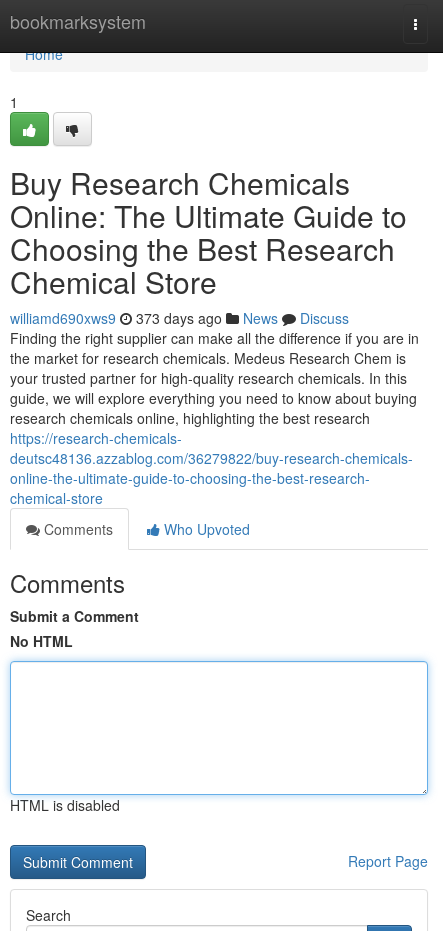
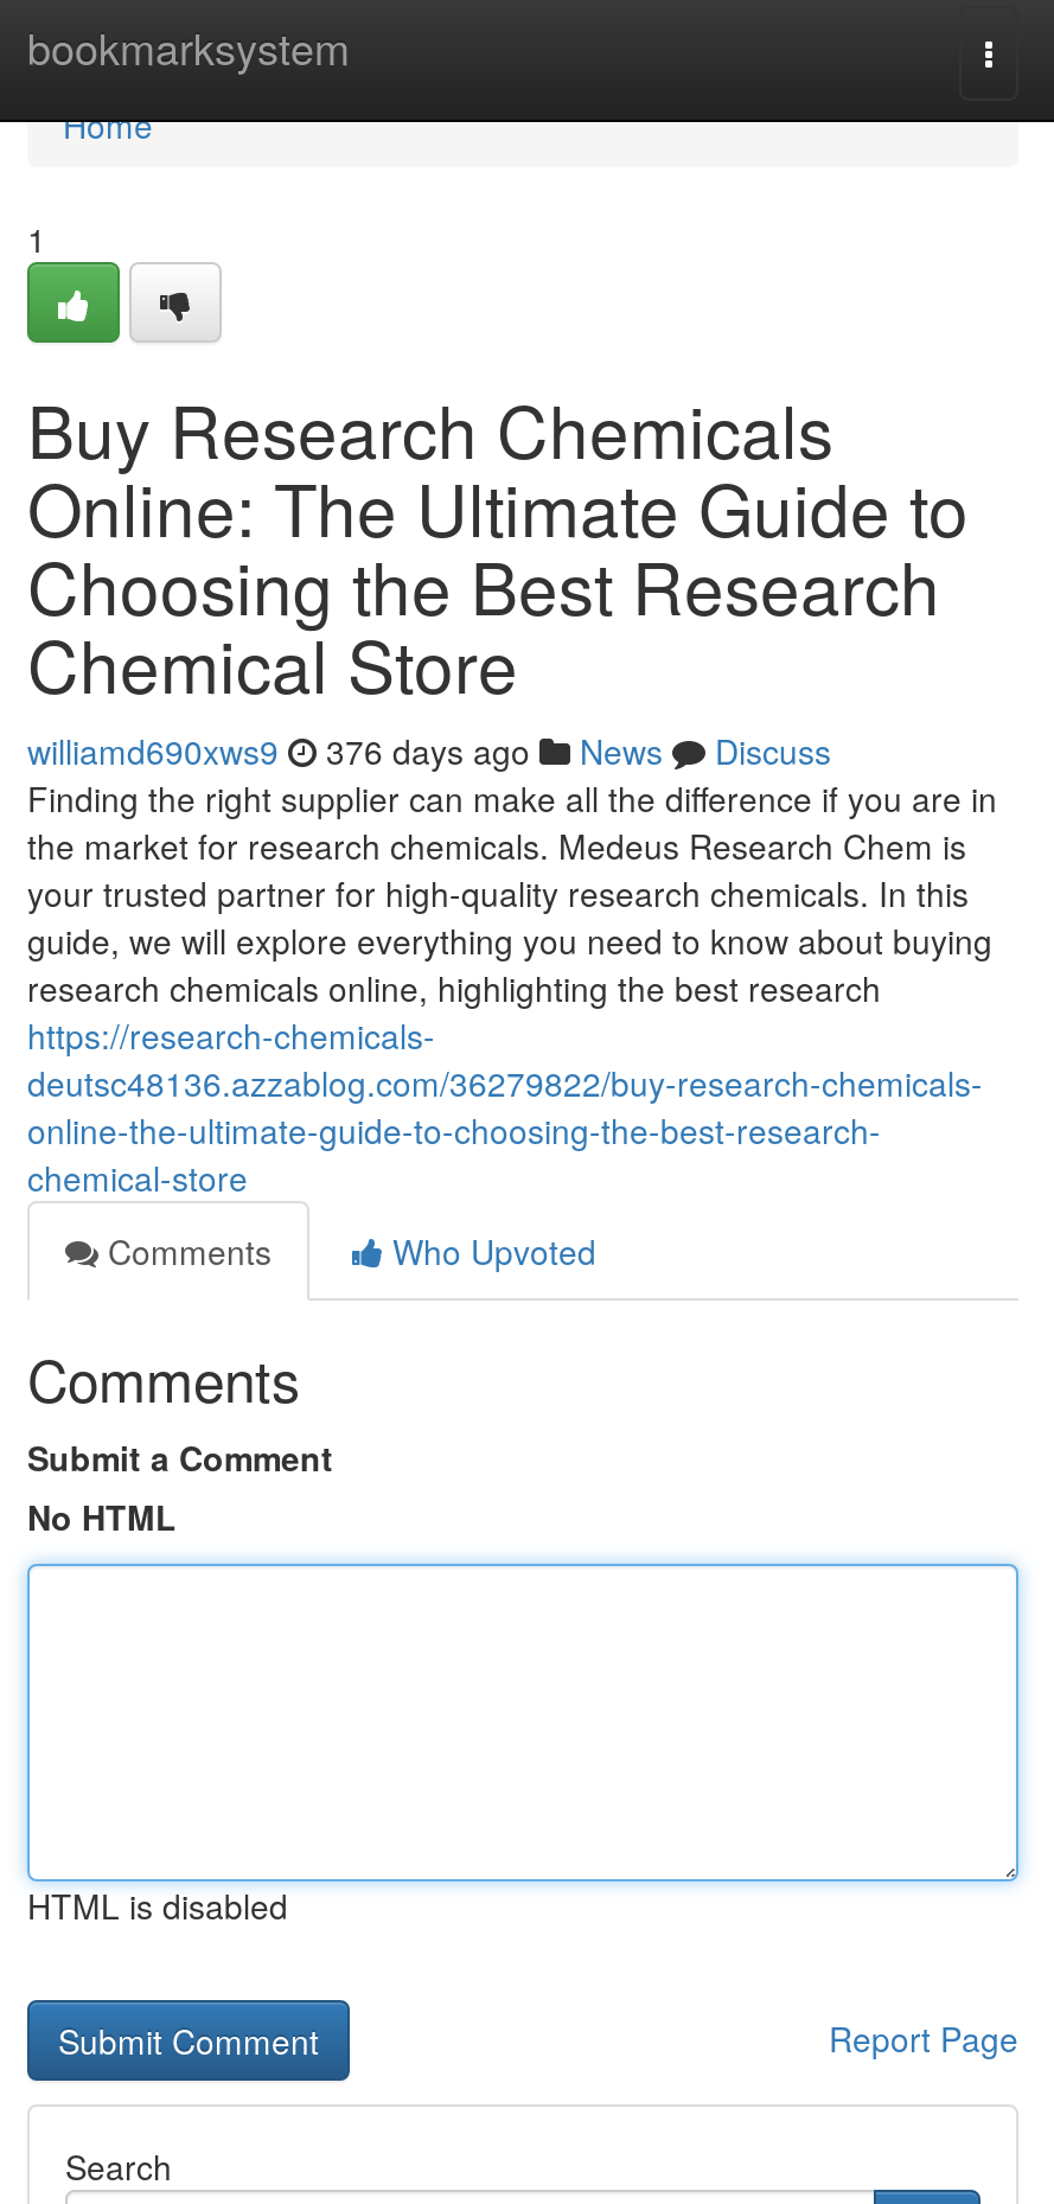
- williamd690xws9 373 days ago News Discuss
+ williamd690xws9 376 days ago News Discuss
